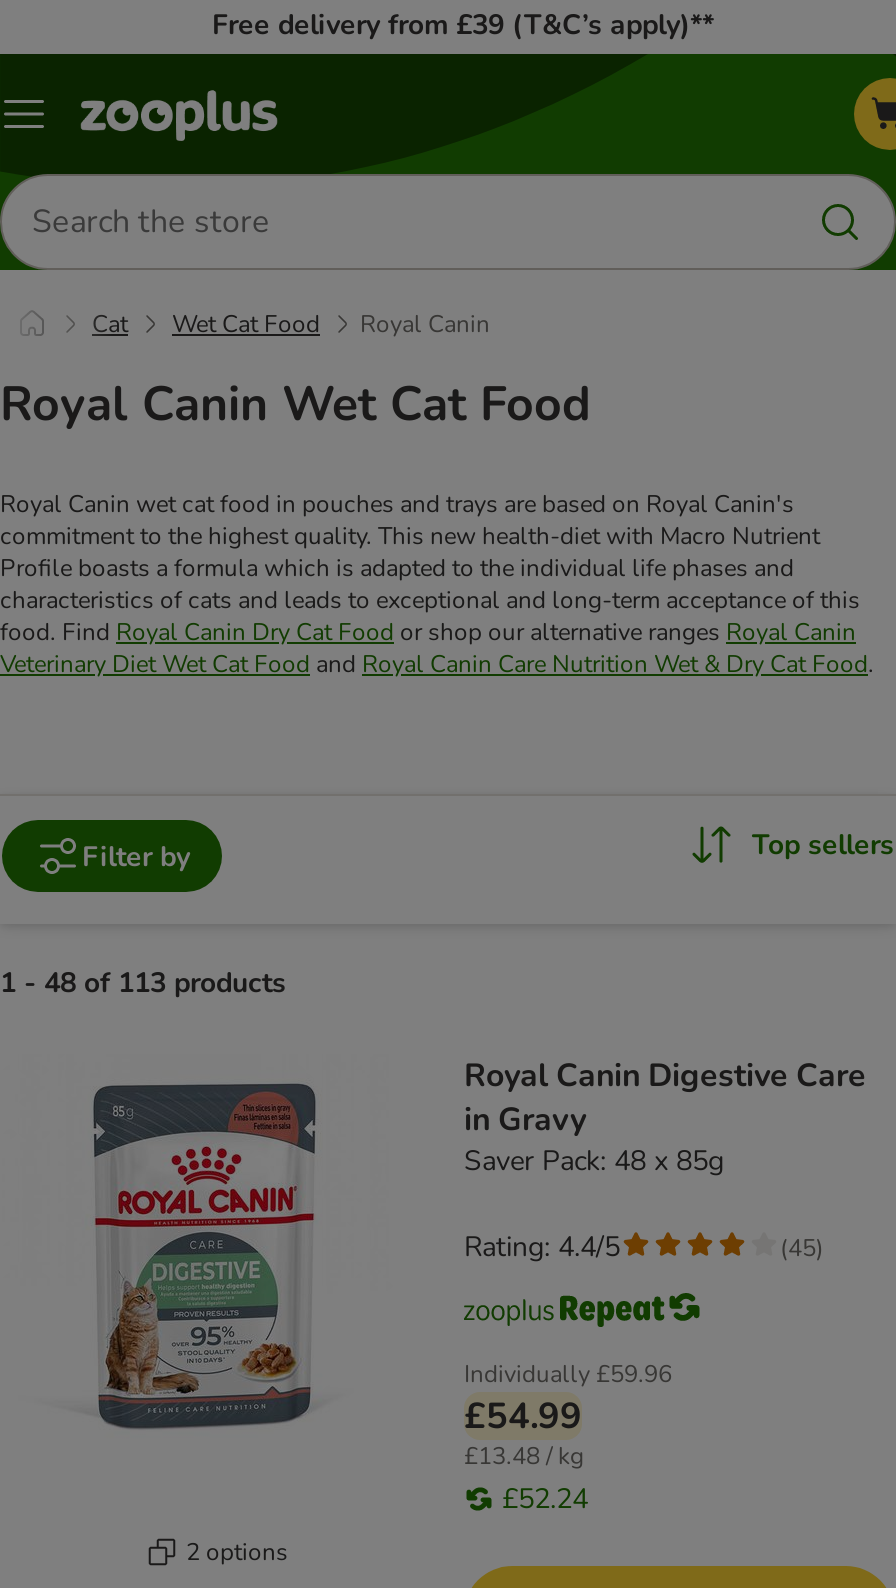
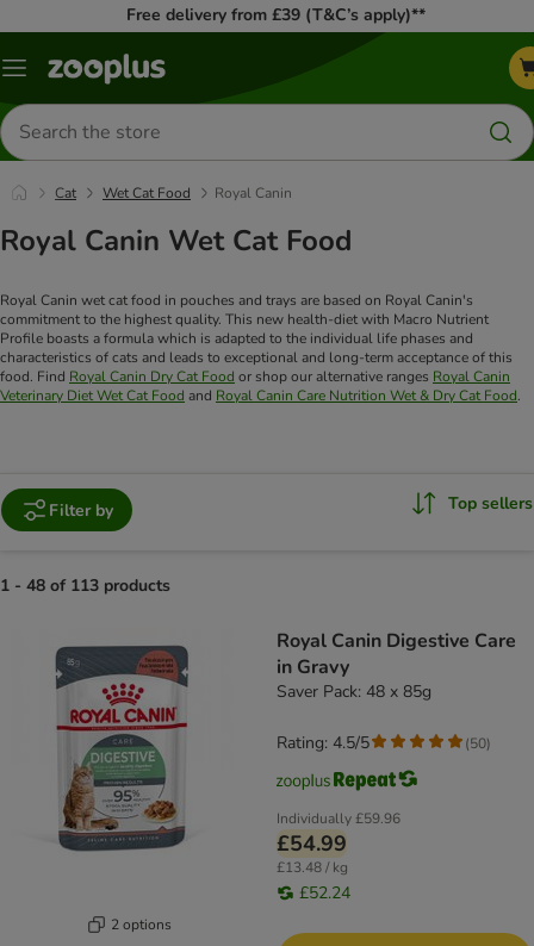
- Rating: 4.4/5
+ Rating: 4.5/5

- (45)
+ (50)
